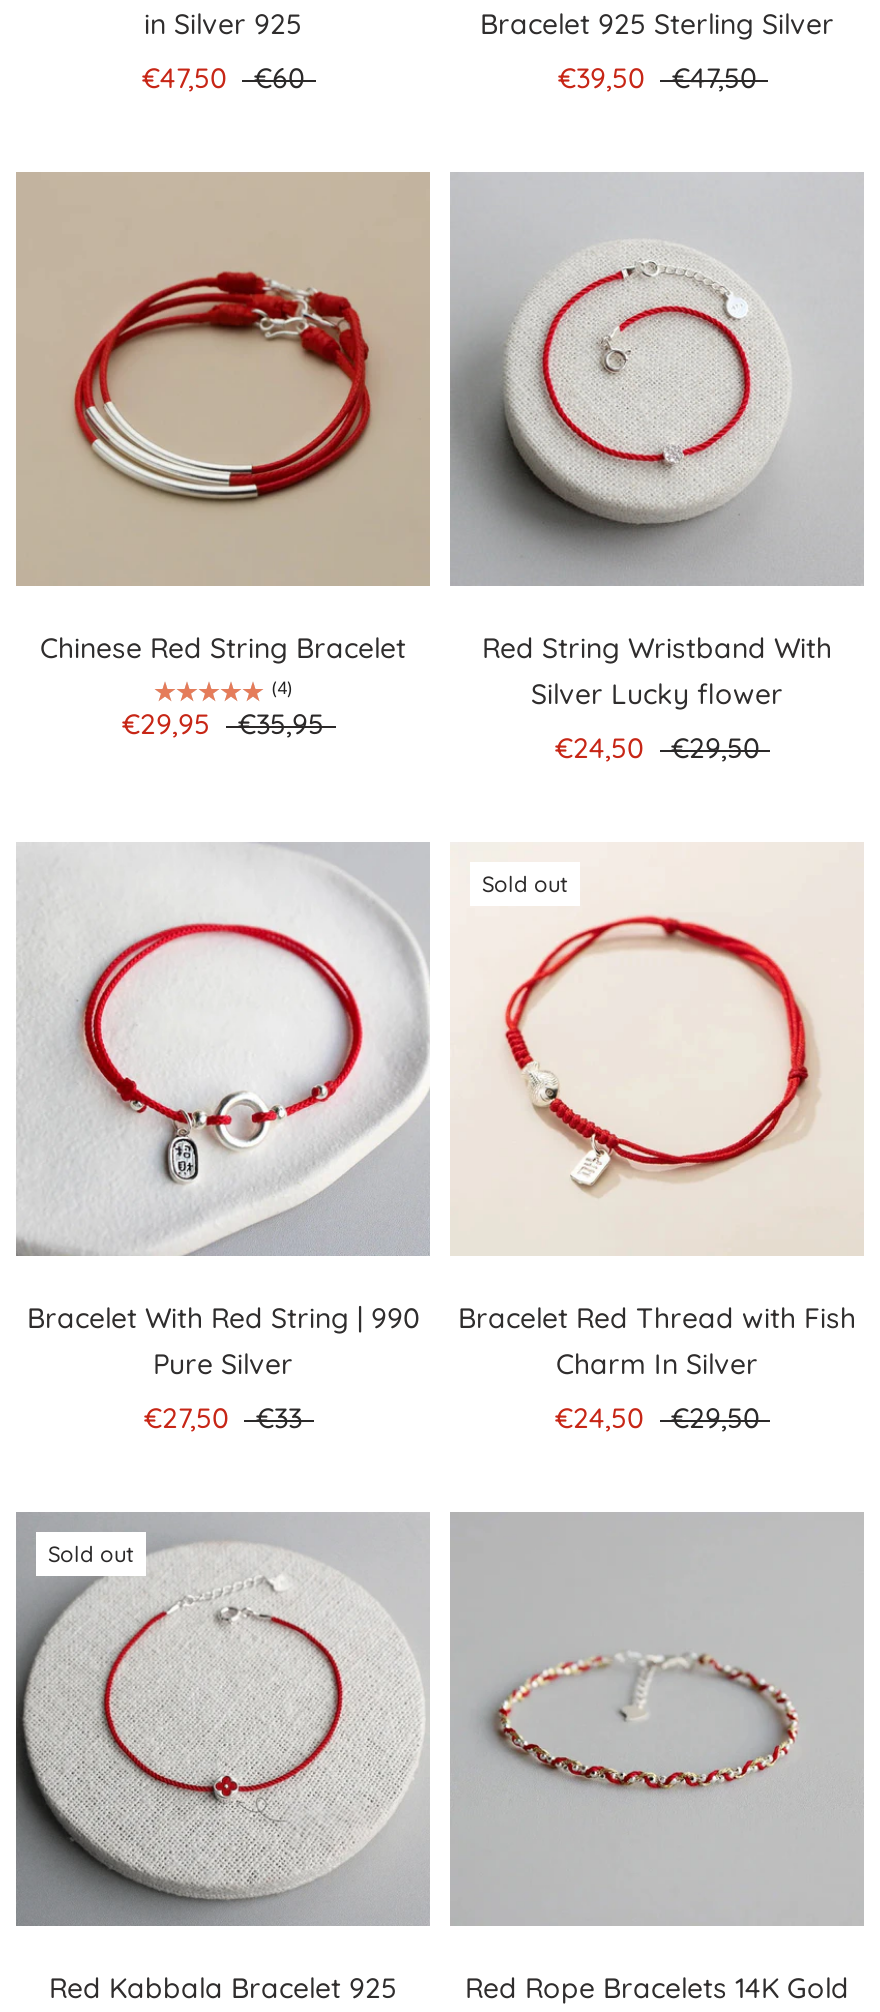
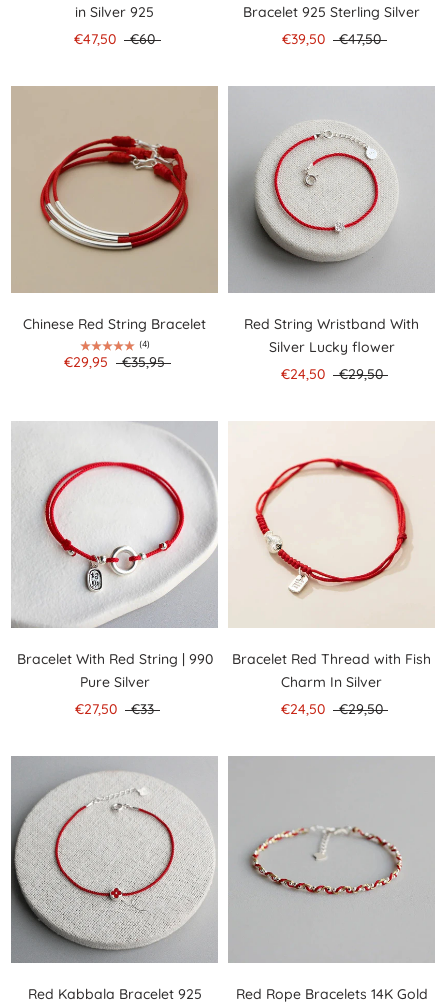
- Sold out

- Sold out
